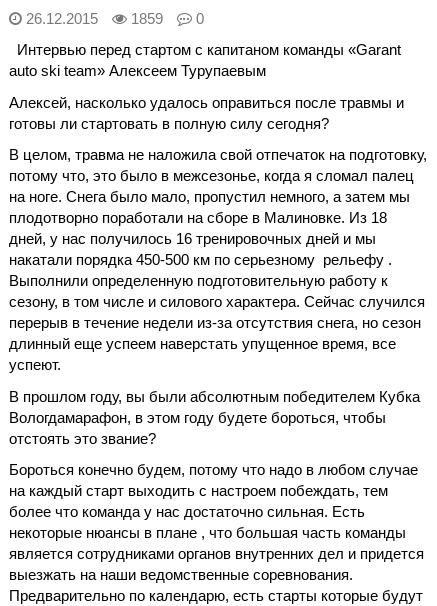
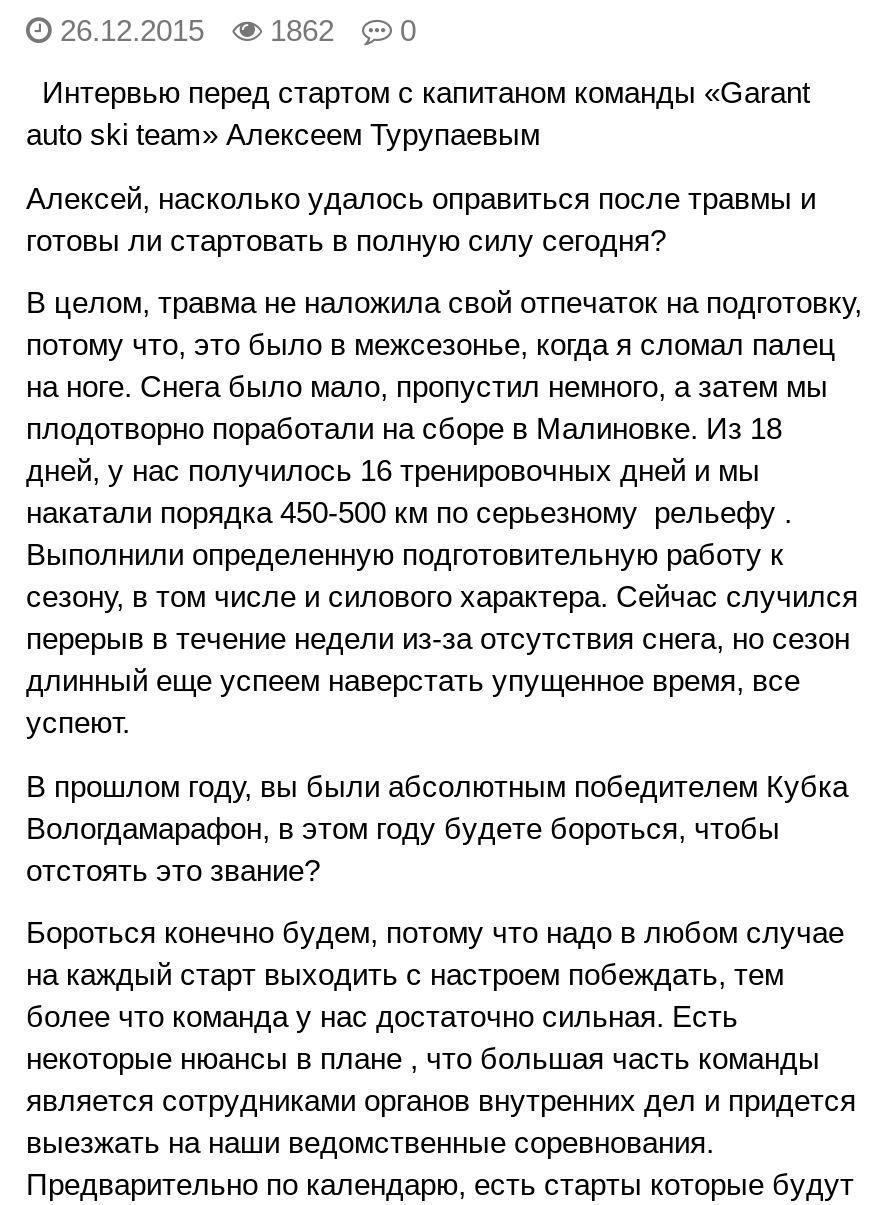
- 26.12.2015 1859 0
+ 26.12.2015 1862 0
